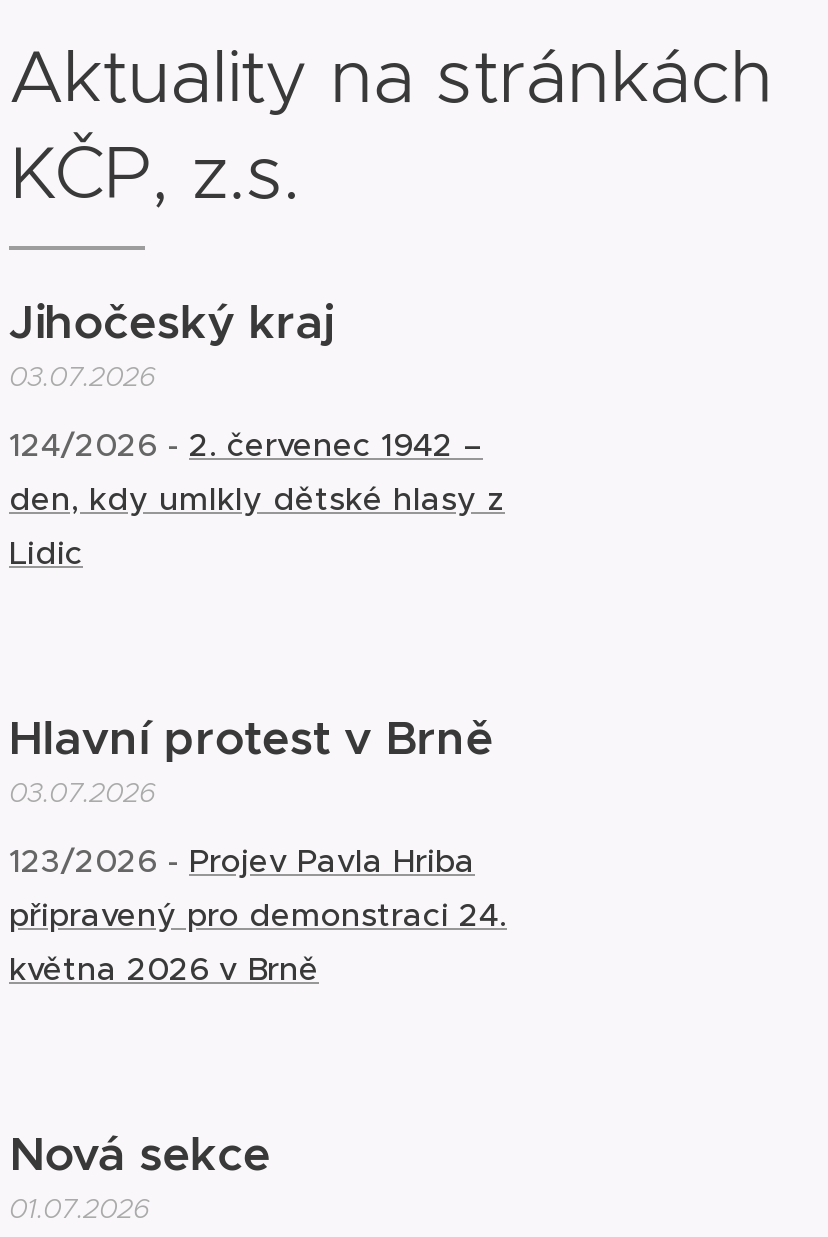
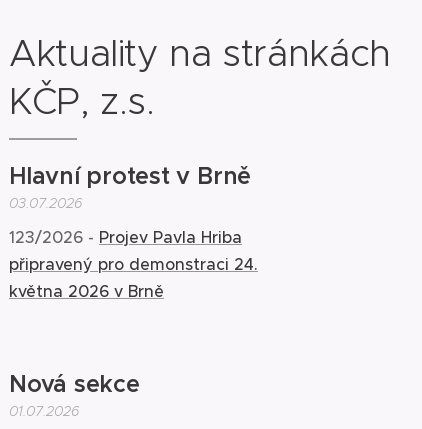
- Jihočeský kraj
- 03.07.2026
- 124/2026 - 2. červenec 1942 –
- den, kdy umlkly dětské hlasy z
- Lidic
